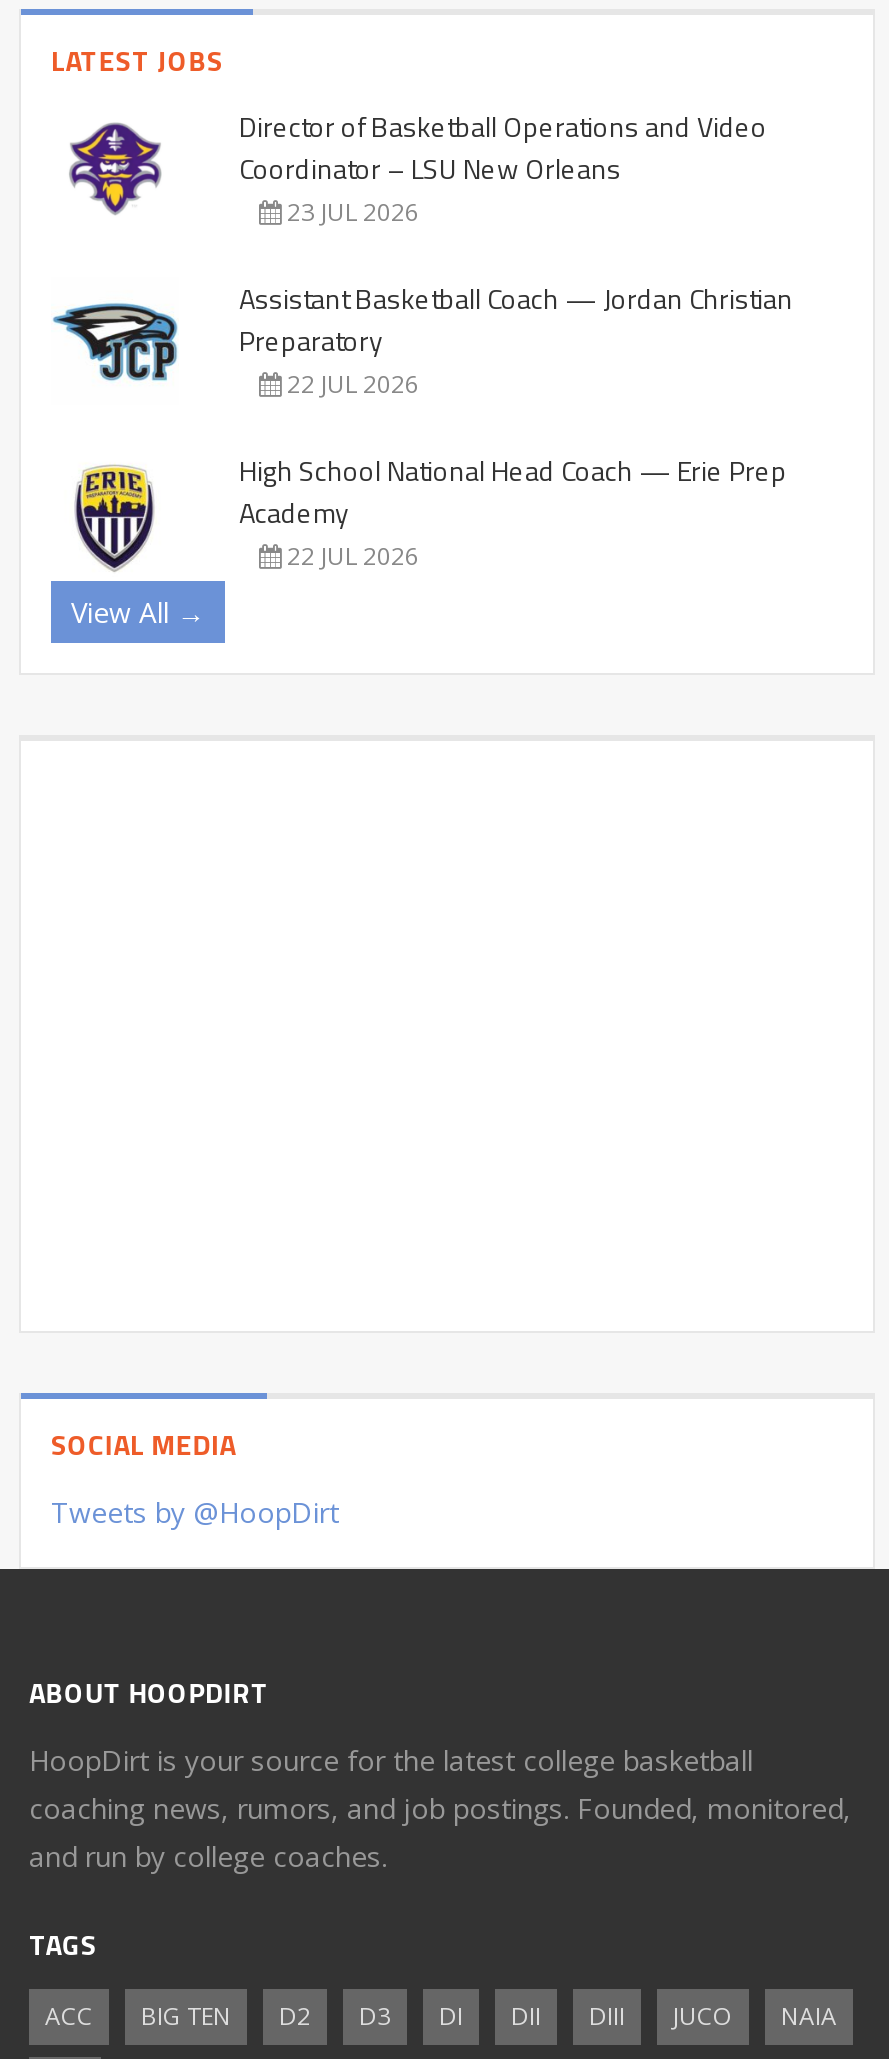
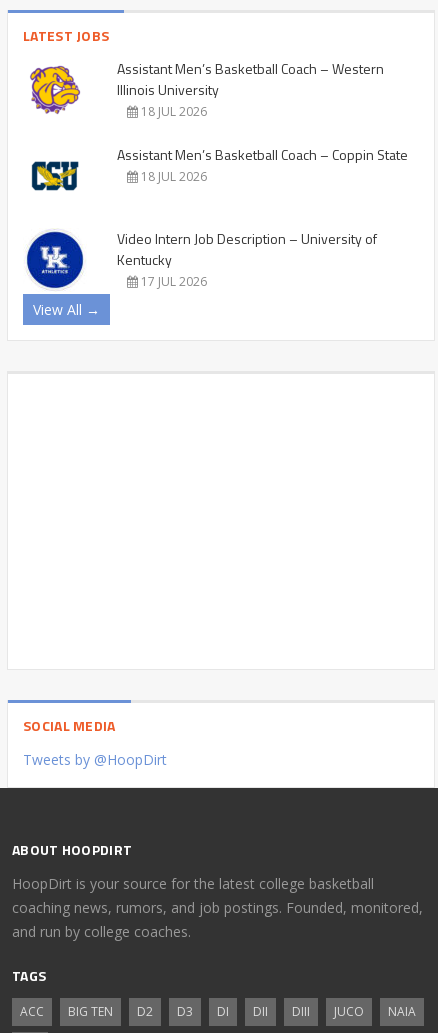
- [image]
- Director of Basketball Operations and Video
- Coordinator – LSU New Orleans
- 23 JUL 2026
+ [image]
+ Assistant Men’s Basketball Coach – Western
+ Illinois University
+ 18 JUL 2026

- [image]
- Assistant Basketball Coach — Jordan Christian
- Preparatory
- 22 JUL 2026
+ [image]
+ Assistant Men’s Basketball Coach – Coppin State
+ 18 JUL 2026

- [image]
- High School National Head Coach — Erie Prep
- Academy
- 22 JUL 2026
+ [image]
+ Video Intern Job Description – University of
+ Kentucky
+ 17 JUL 2026
